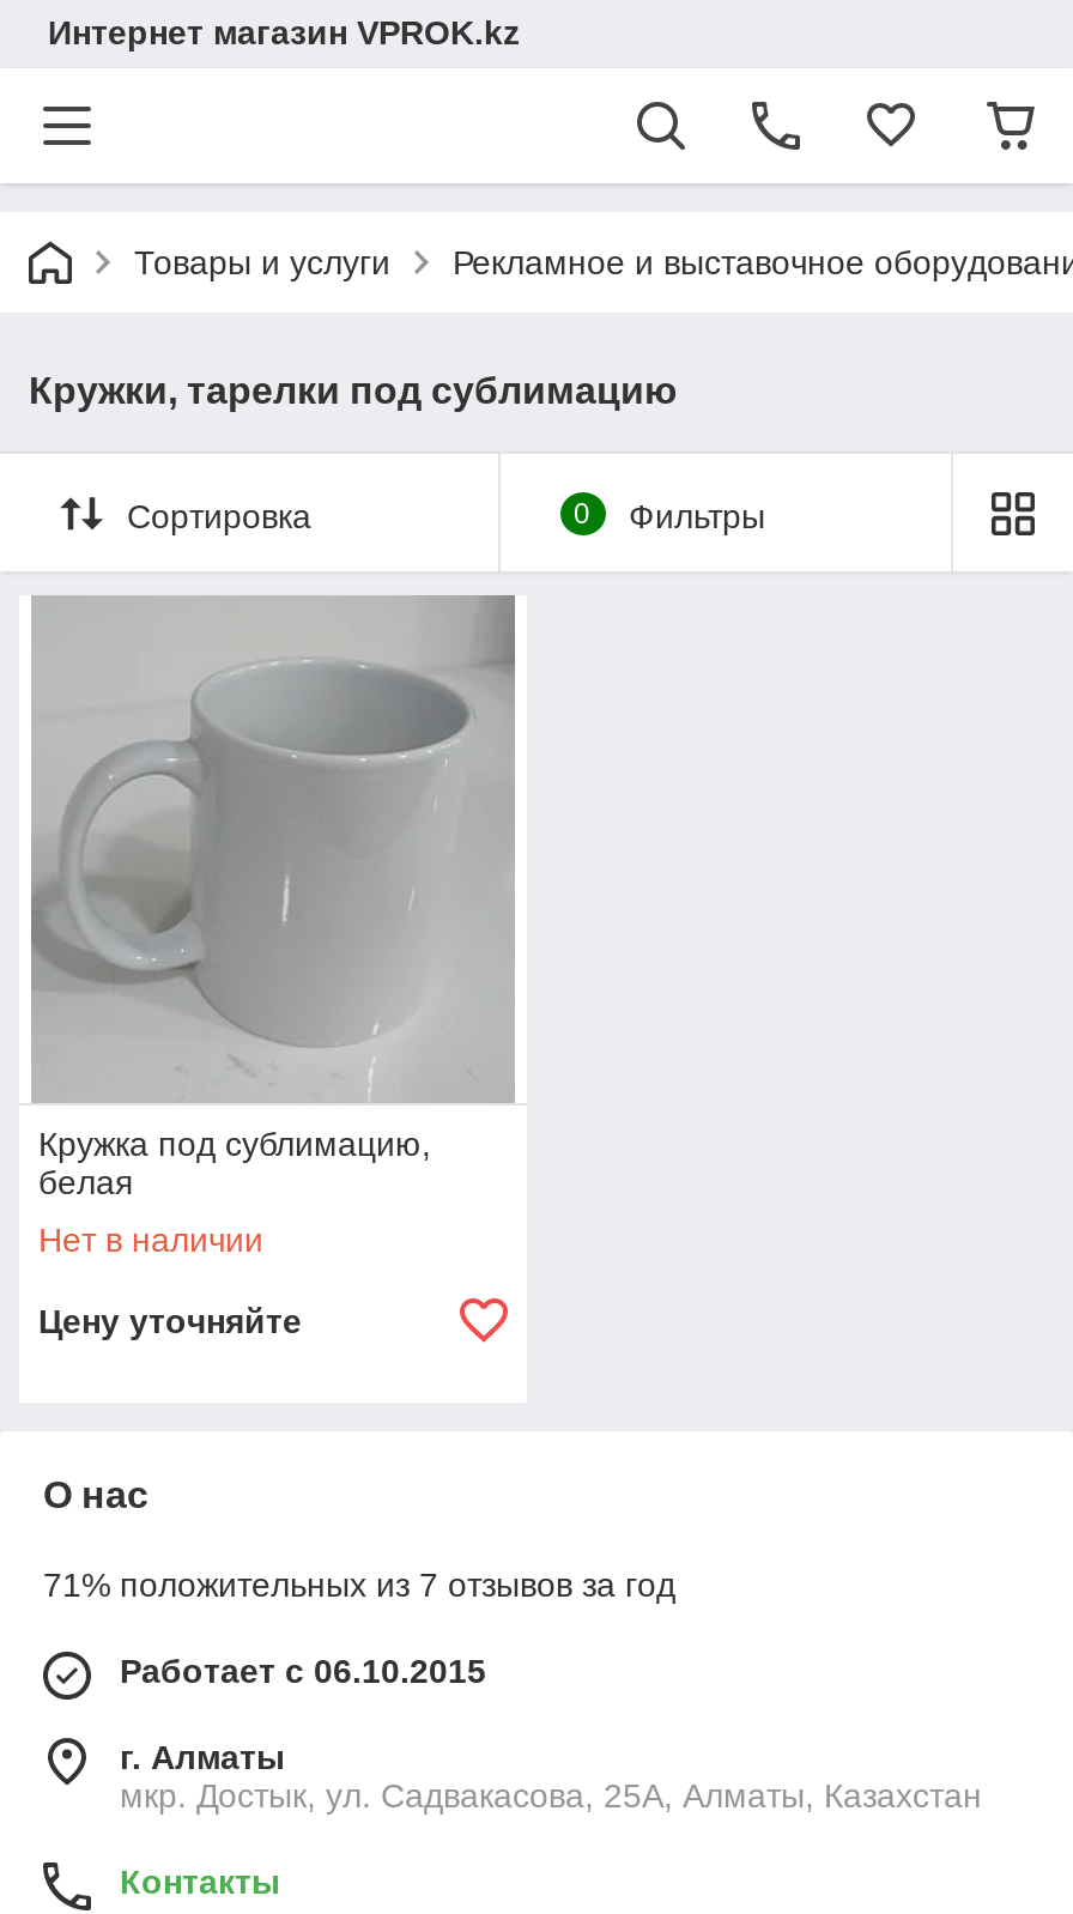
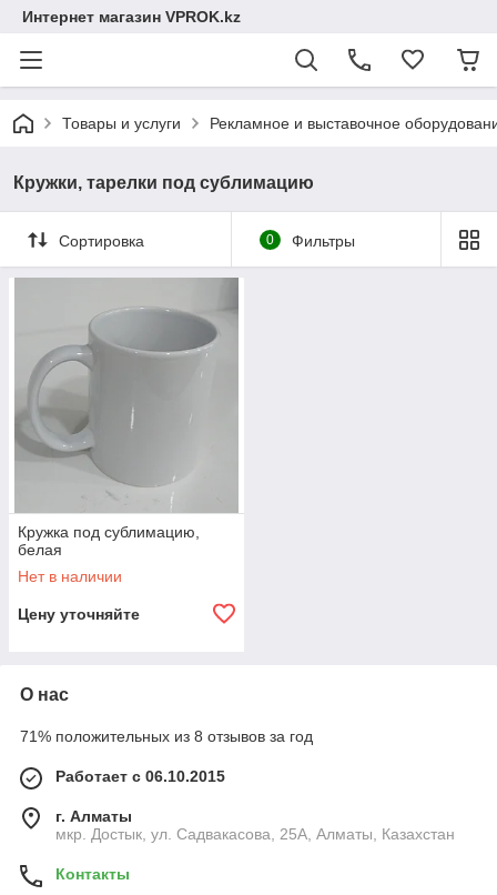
- 71% положительных из 7 отзывов за год
+ 71% положительных из 8 отзывов за год
